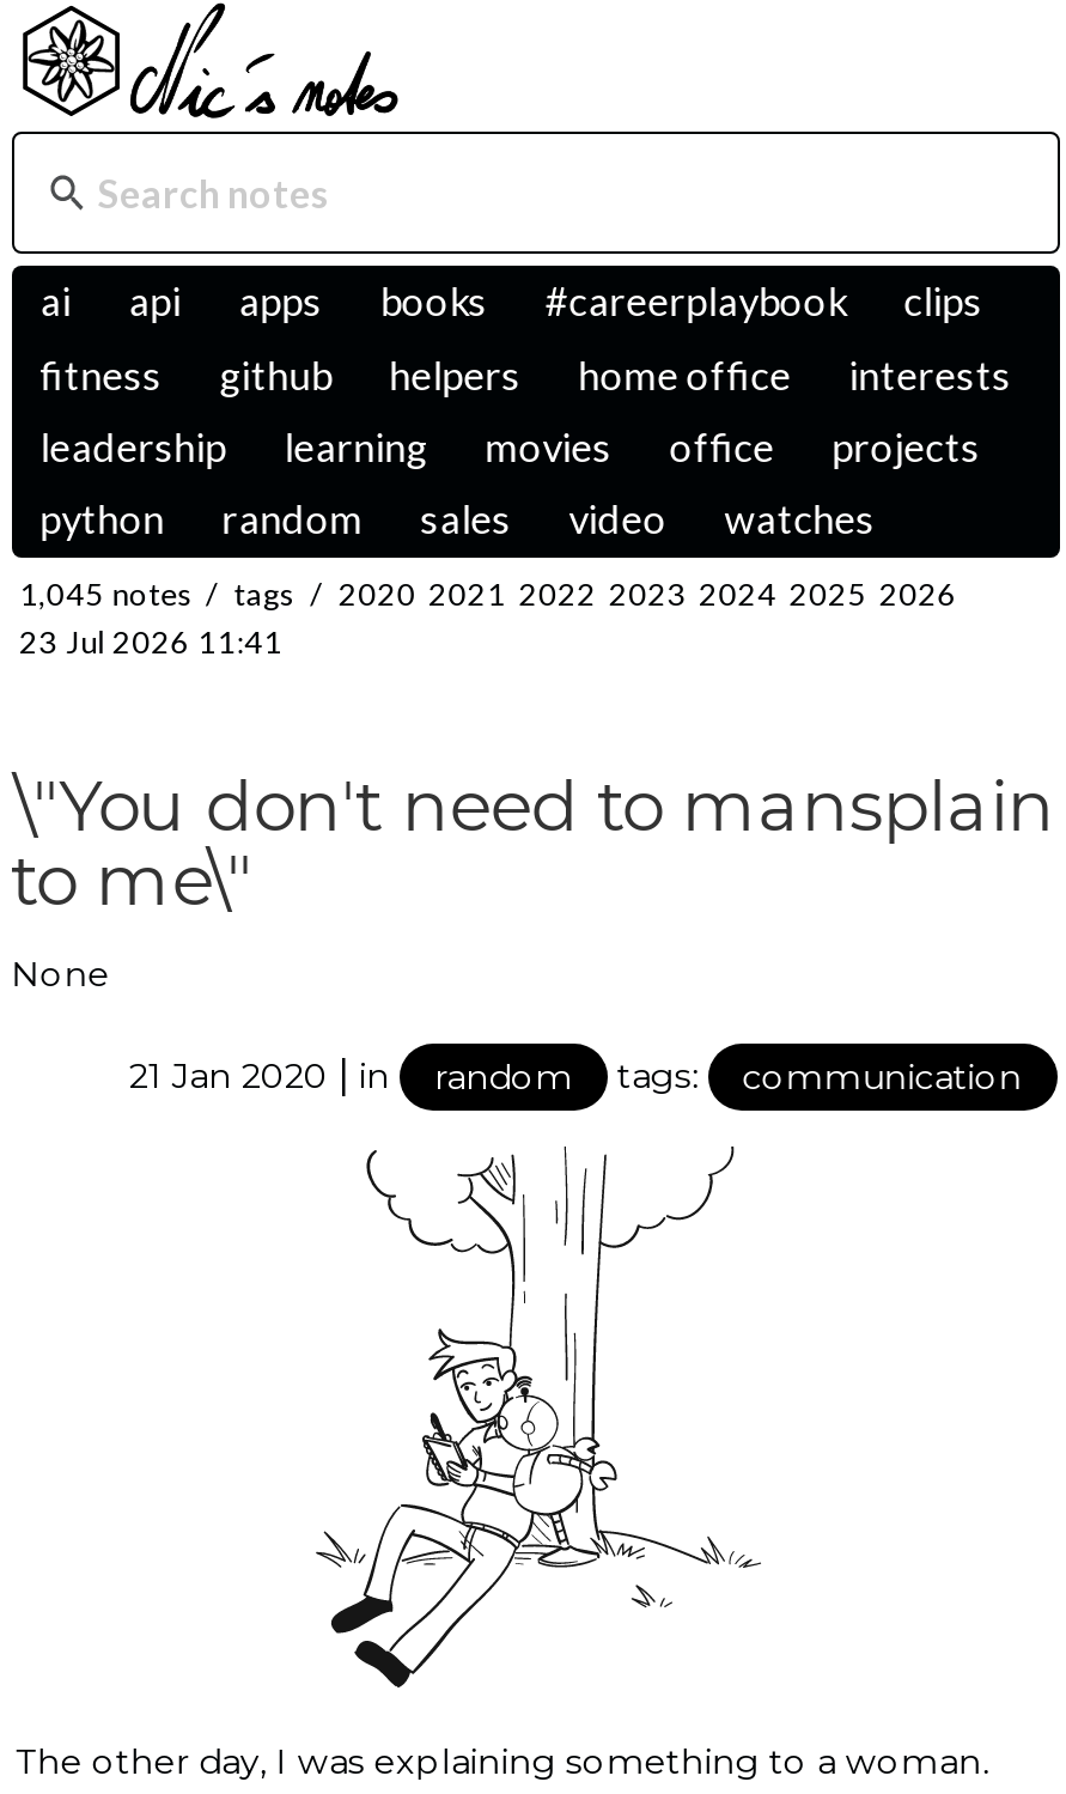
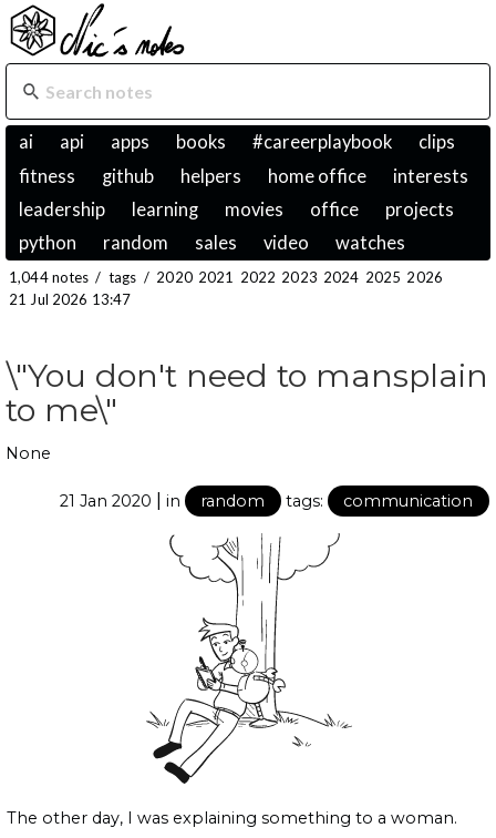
- 1,045 notes / tags / 2020 2021 2022 2023 2024 2025 2026
+ 1,044 notes / tags / 2020 2021 2022 2023 2024 2025 2026

- 23 Jul 2026 11:41
+ 21 Jul 2026 13:47
